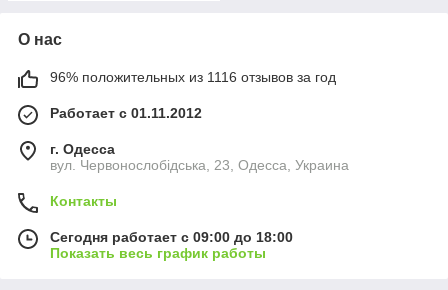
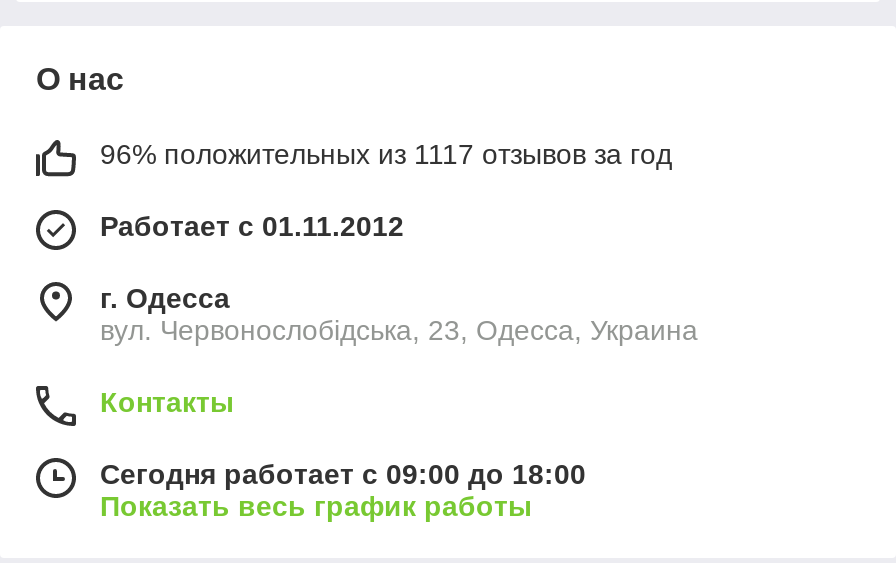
- 96% положительных из 1116 отзывов за год
+ 96% положительных из 1117 отзывов за год
